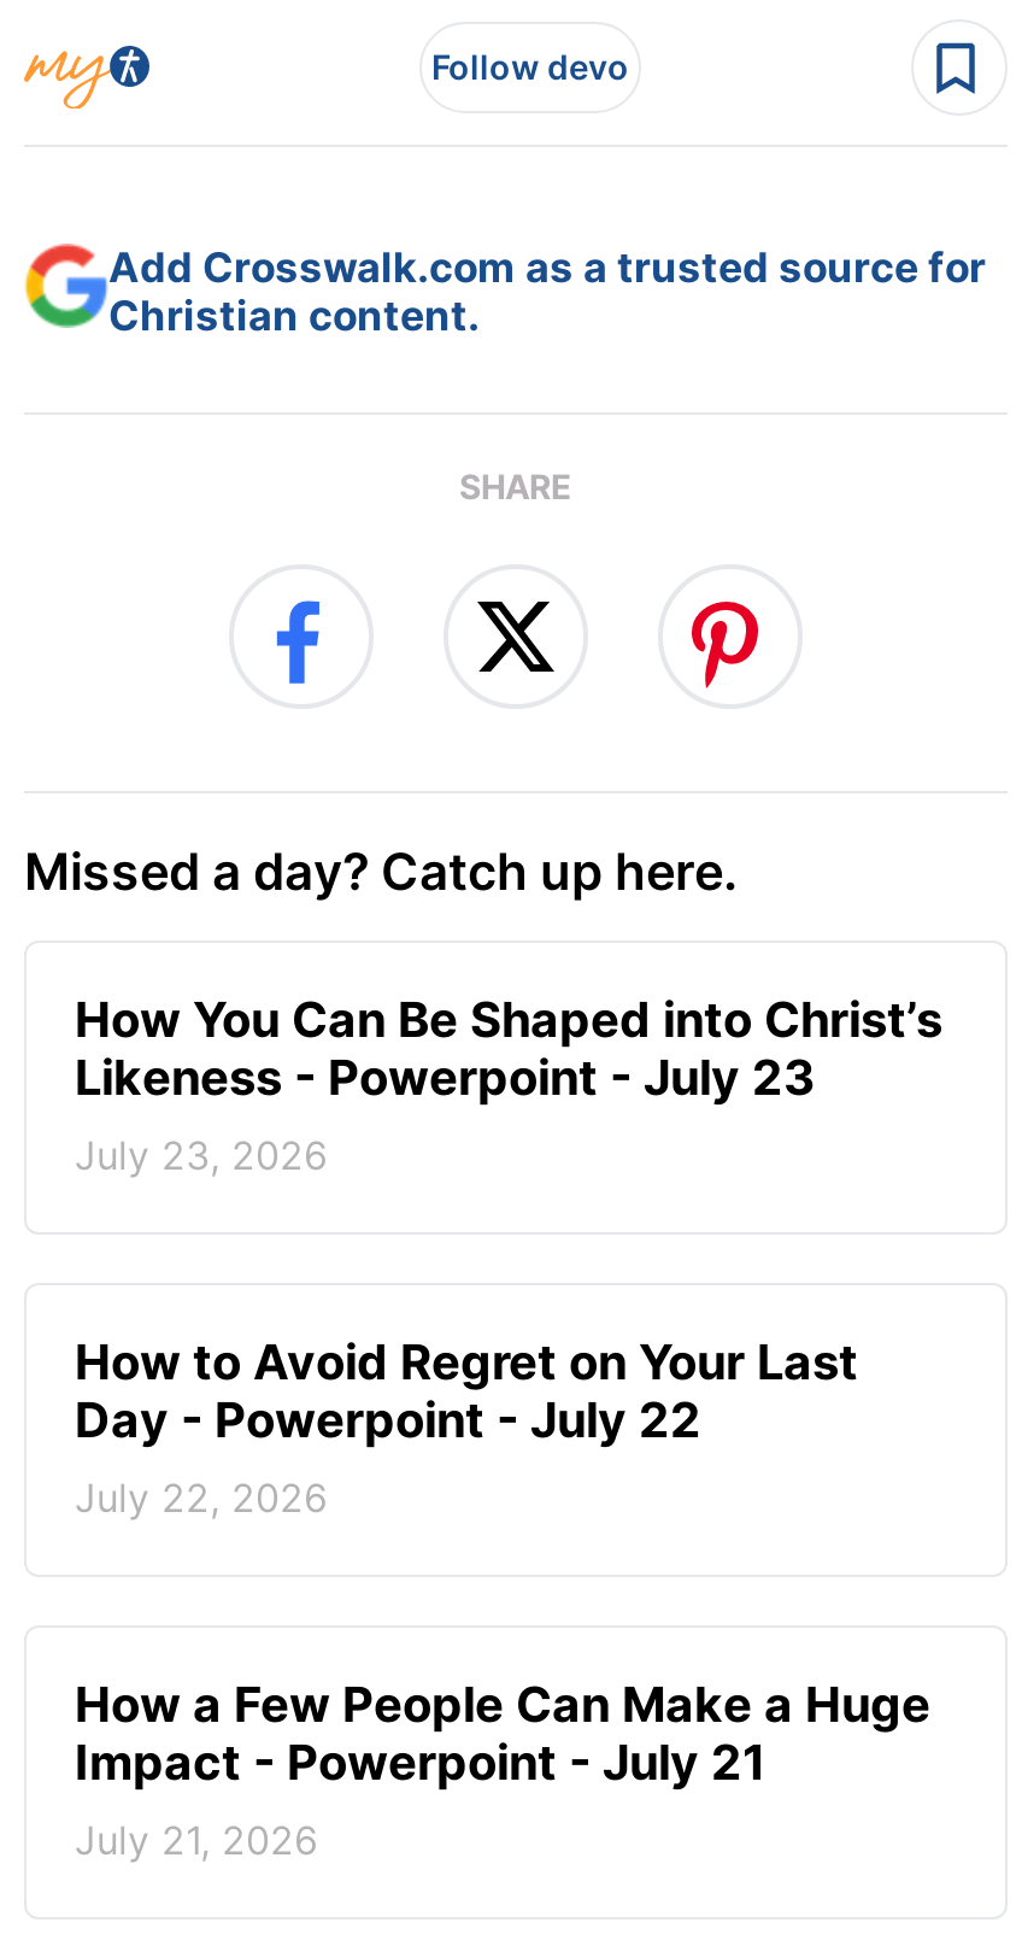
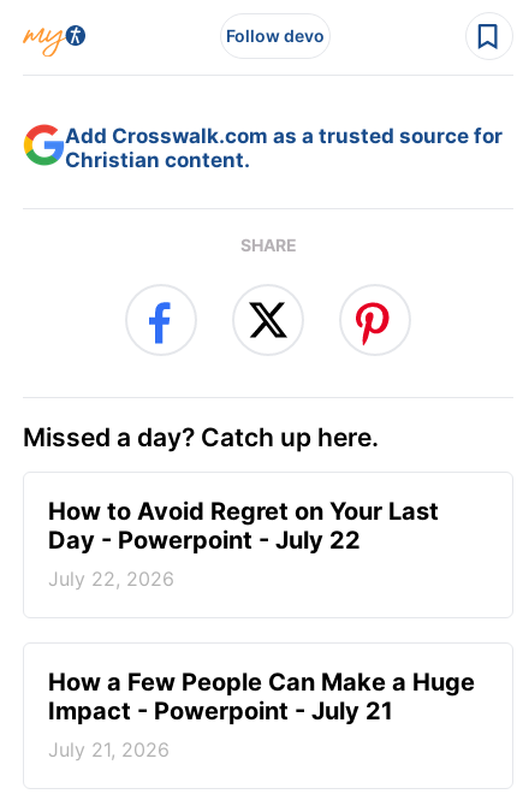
- How You Can Be Shaped into Christ’s
- Likeness - Powerpoint - July 23
- July 23, 2026
